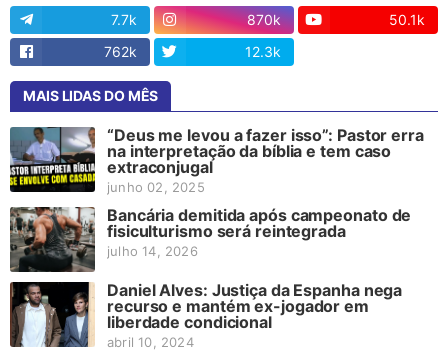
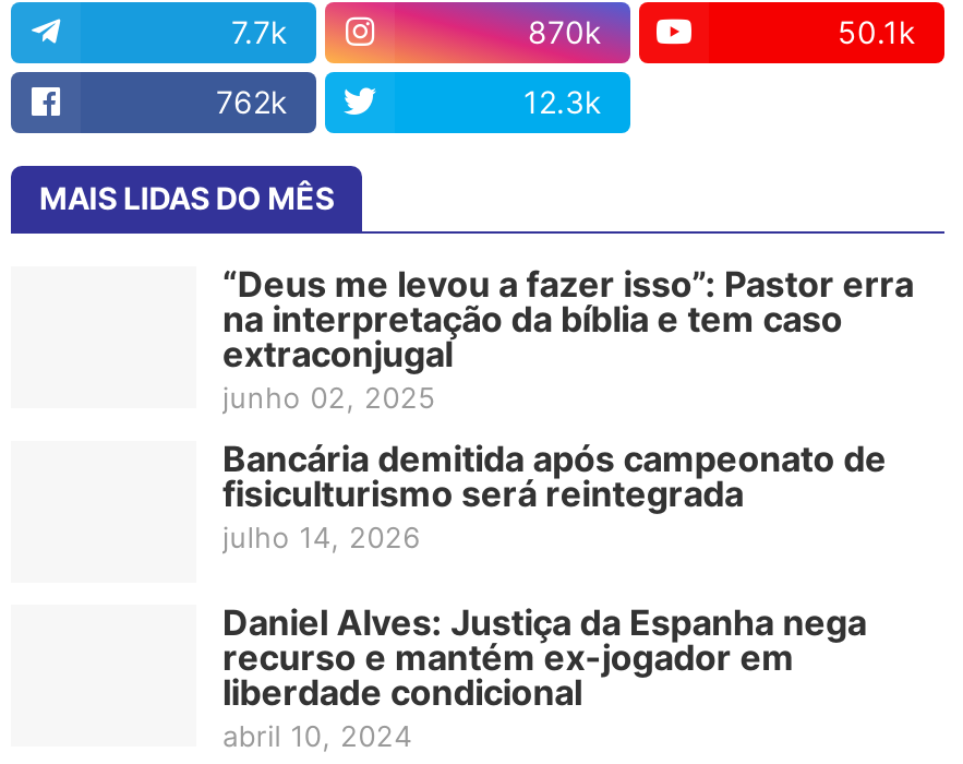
- [image]

- [image]

- [image]
